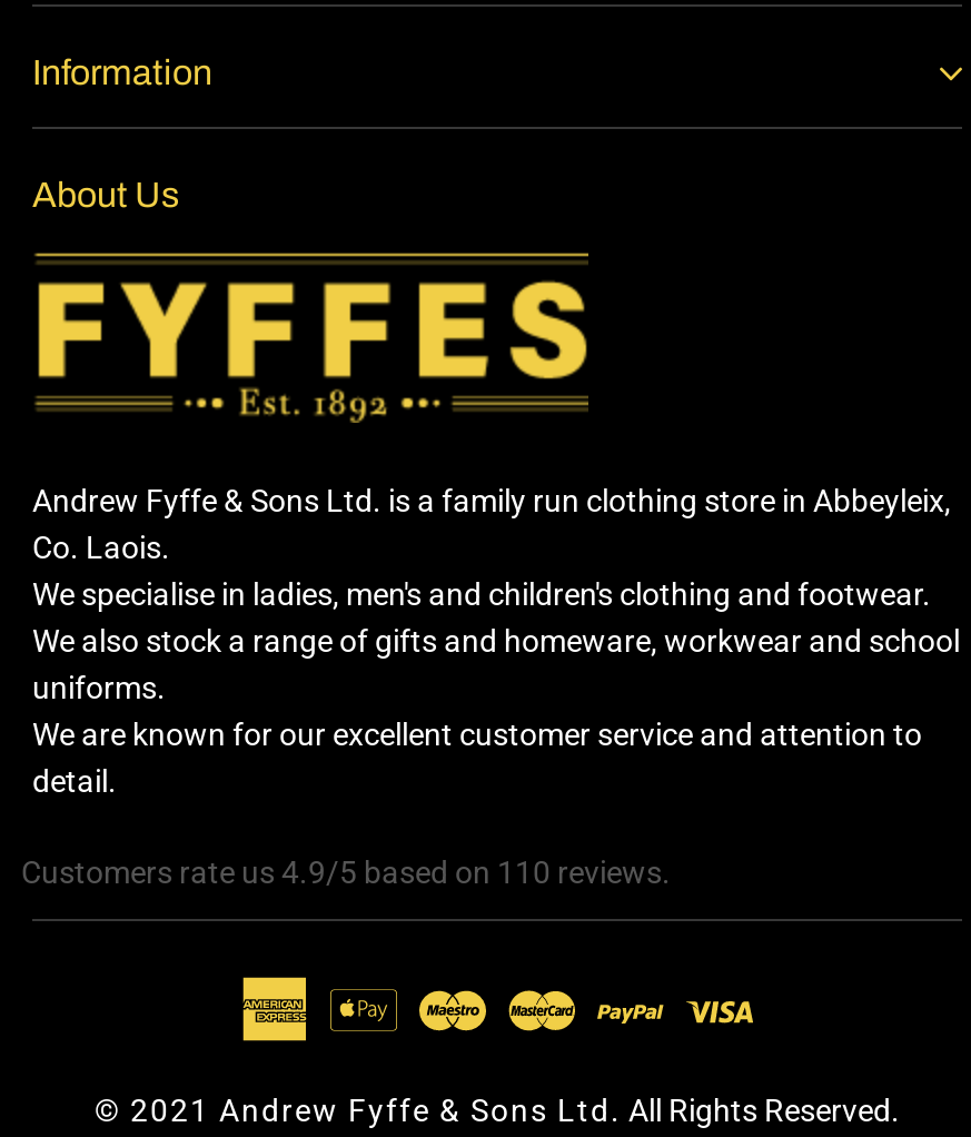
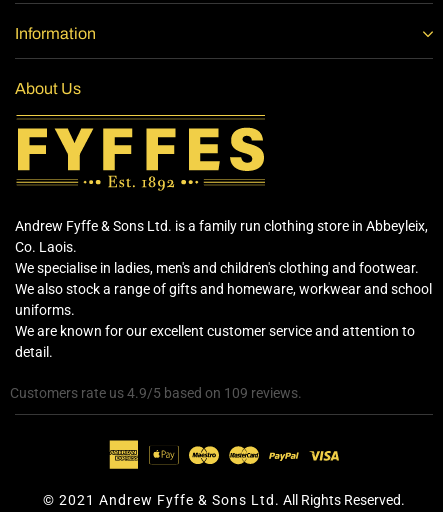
- Customers rate us 4.9/5 based on 110 reviews.
+ Customers rate us 4.9/5 based on 109 reviews.
